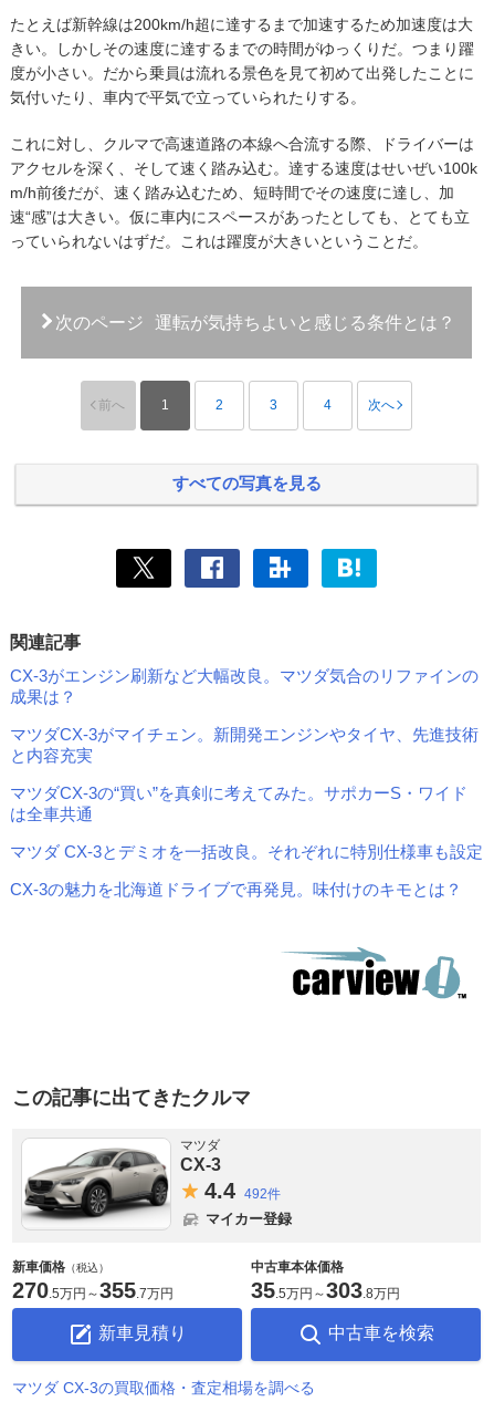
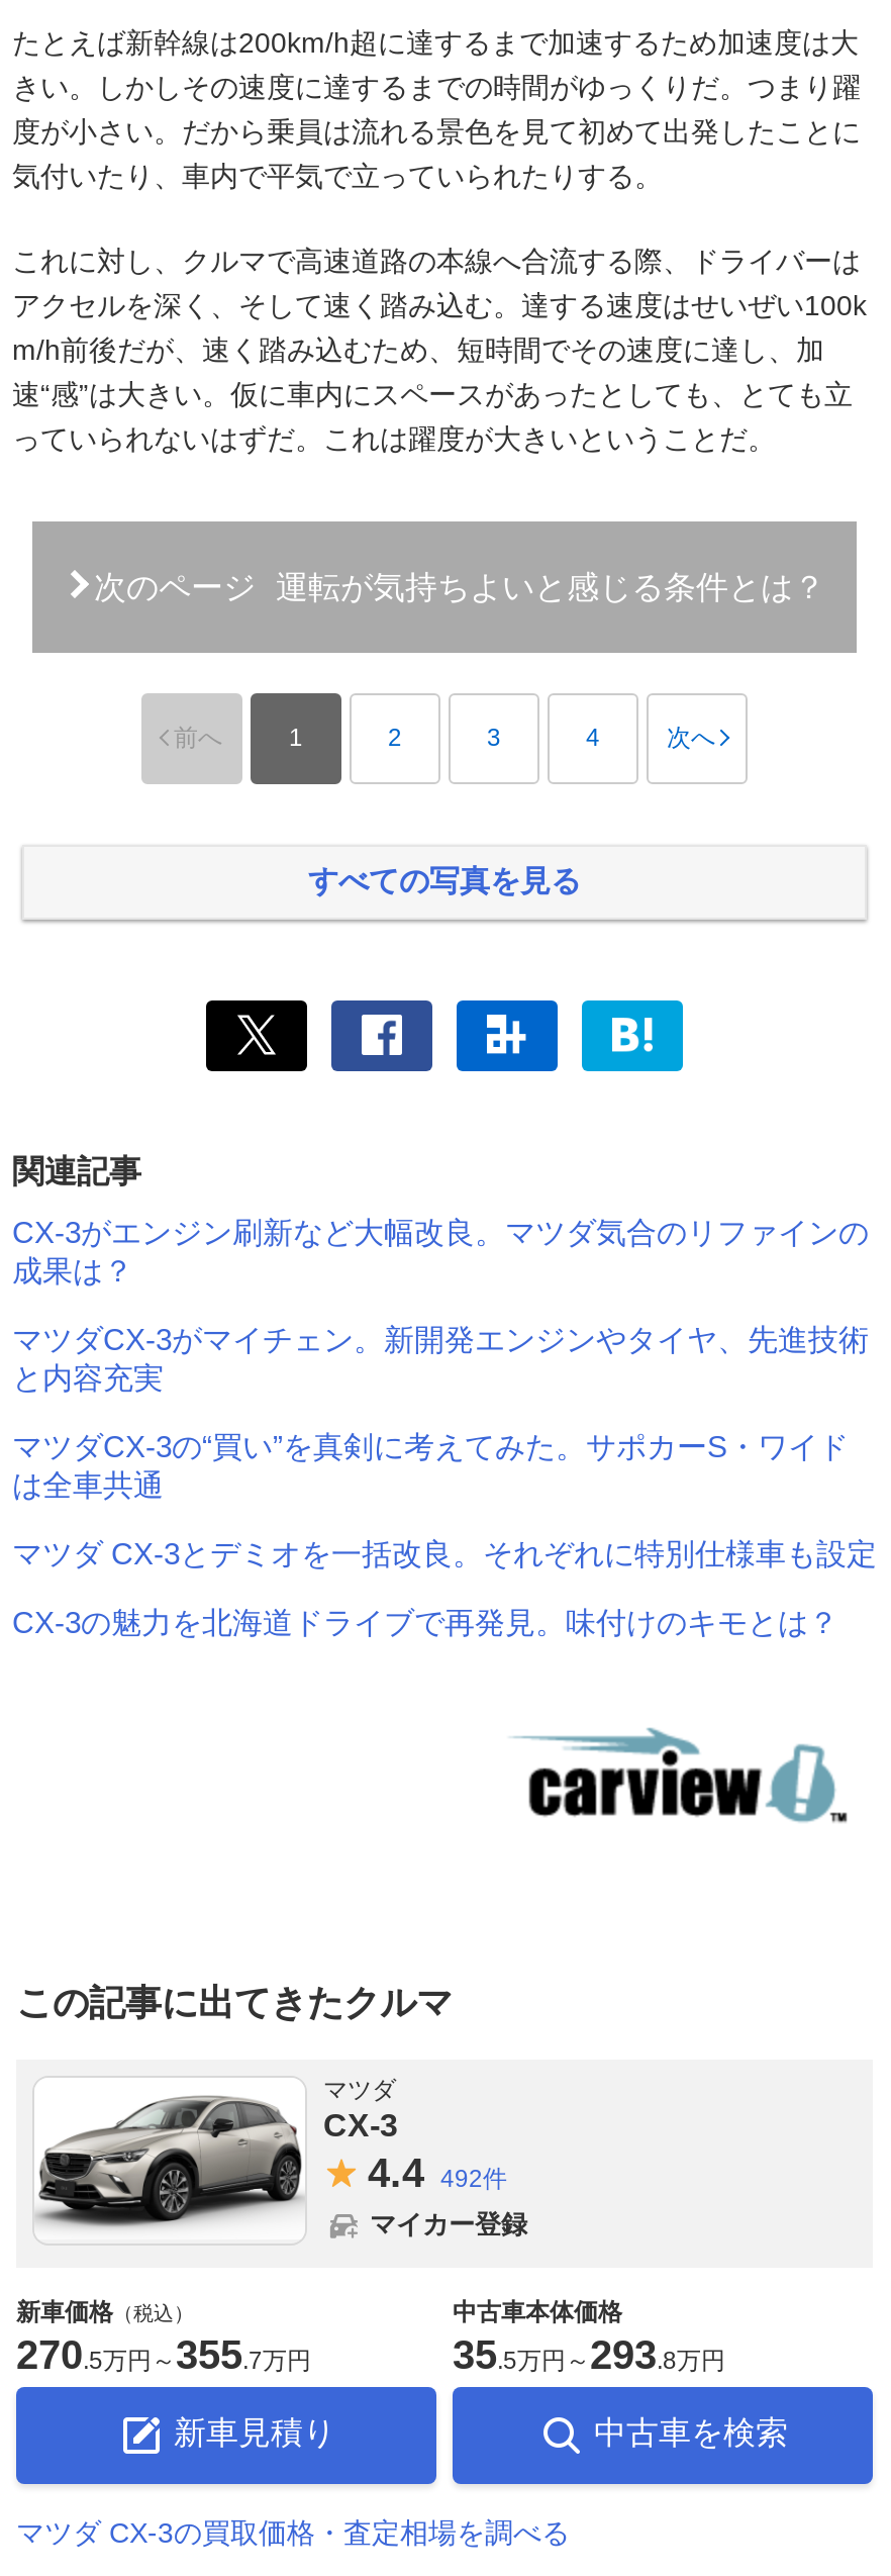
- 35. 5万円～303. 8万円
+ 35. 5万円～293. 8万円
